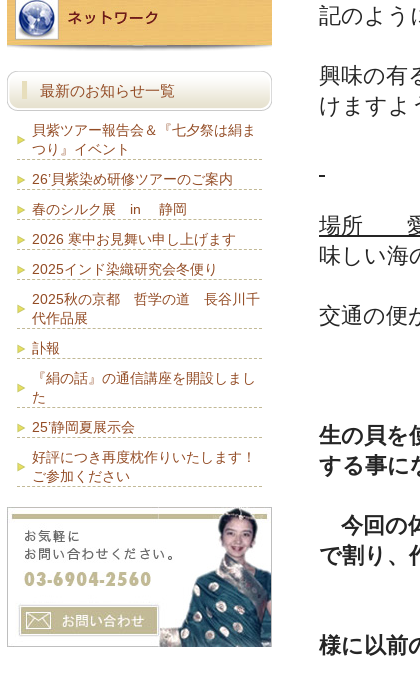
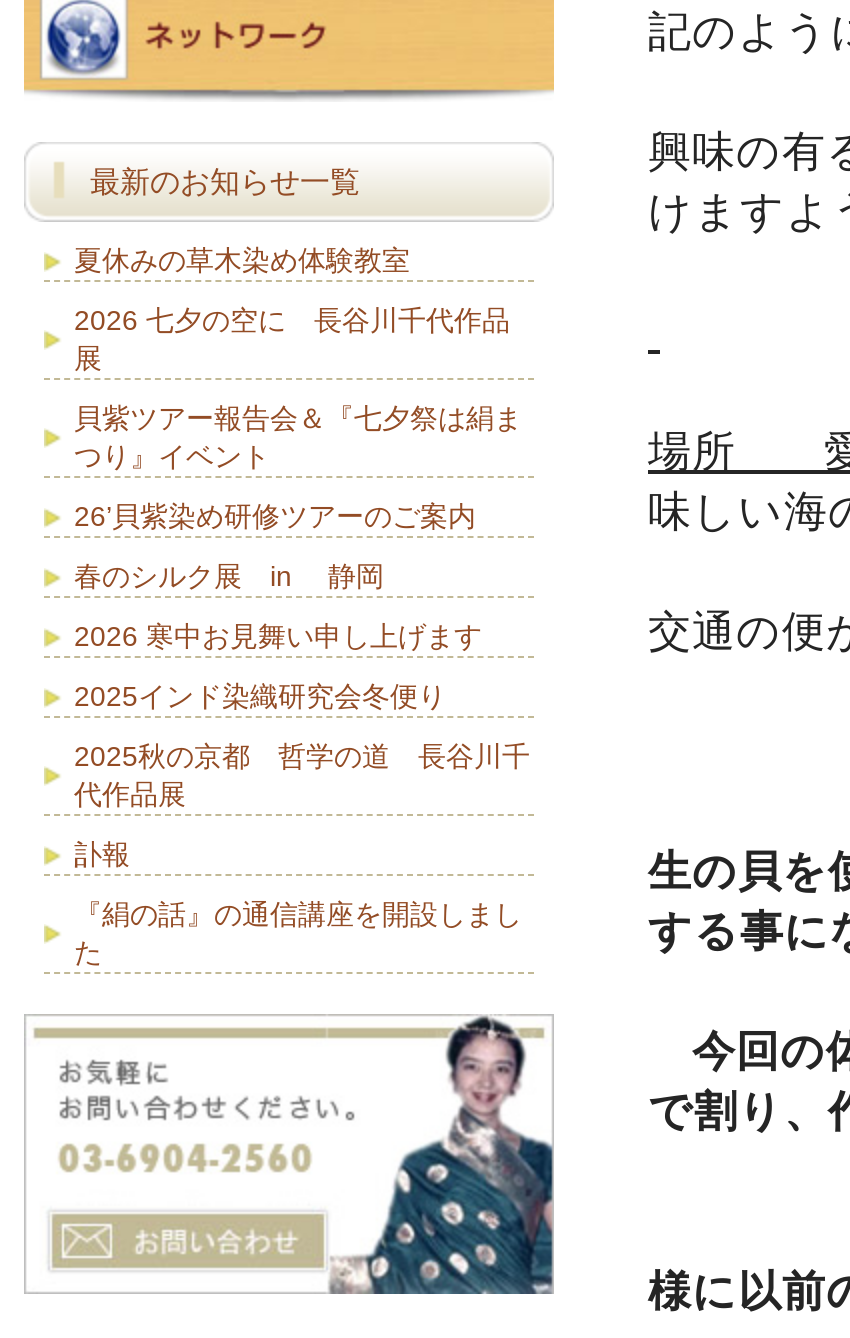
+ 夏休みの草木染め体験教室
+ 2026 七夕の空に 長谷川千代作品
+ 展

moved down: つり』イベント | 26’貝紫染め研修ツアーのご案内 | 春のシルク展 in 静岡 | ... | 『絹の話』の通信講座を開設しまし | た

- 25’静岡夏展示会
- 好評につき再度枕作りいたします！
- ご参加ください
